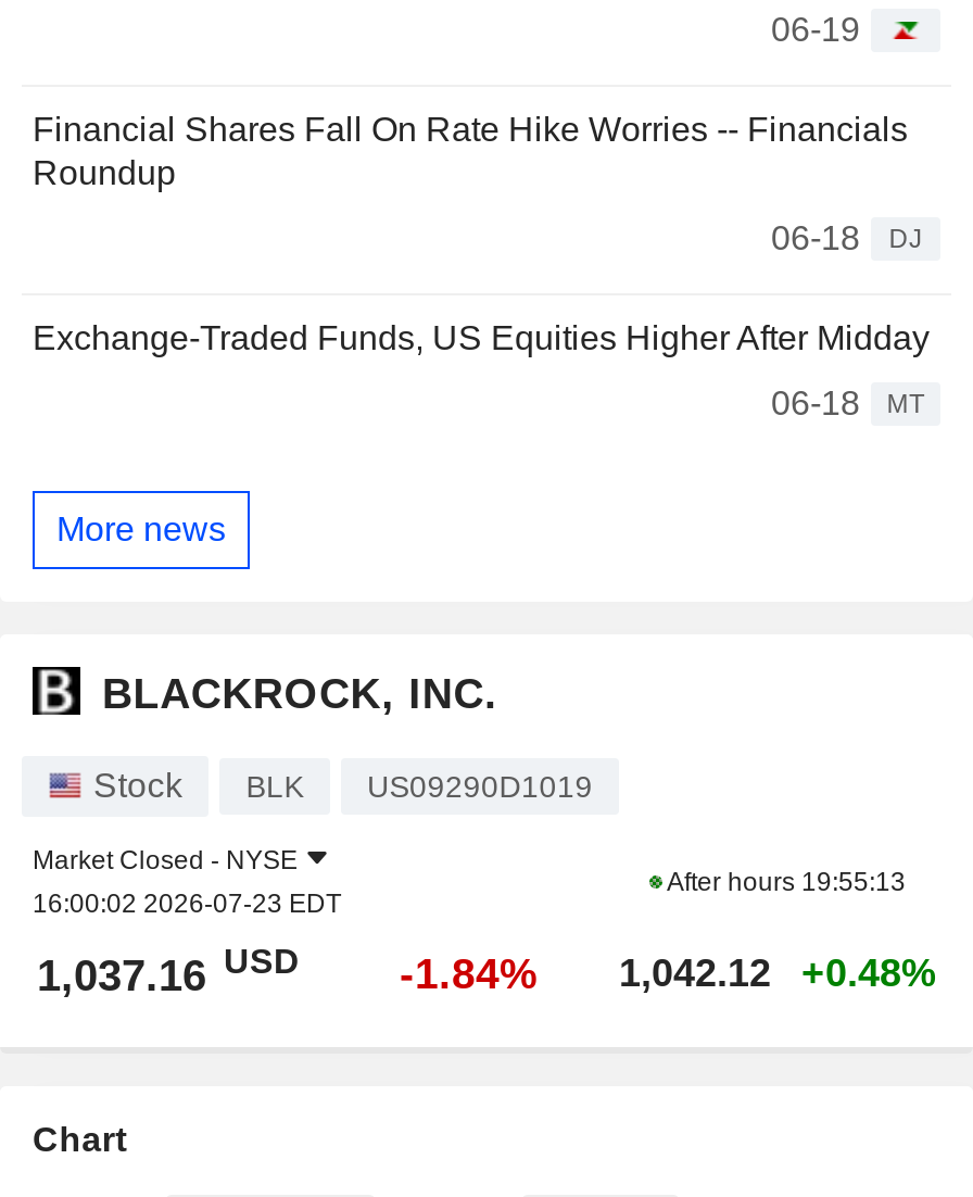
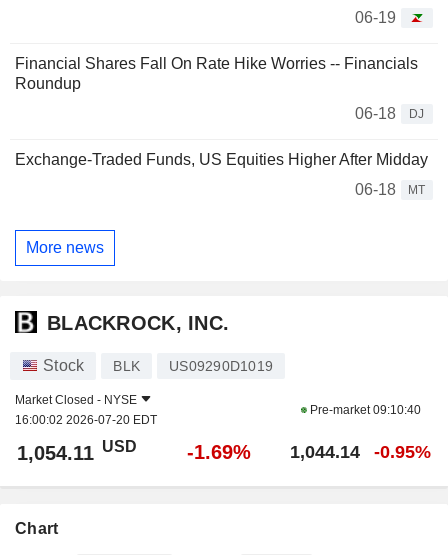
- After hours 19:55:13
+ Pre-market 09:10:40

- 16:00:02 2026-07-23 EDT
+ 16:00:02 2026-07-20 EDT

- 1,037.16 USD
- -1.84%
- 1,042.12
- +0.48%
+ 1,054.11 USD
+ -1.69%
+ 1,044.14
+ -0.95%
